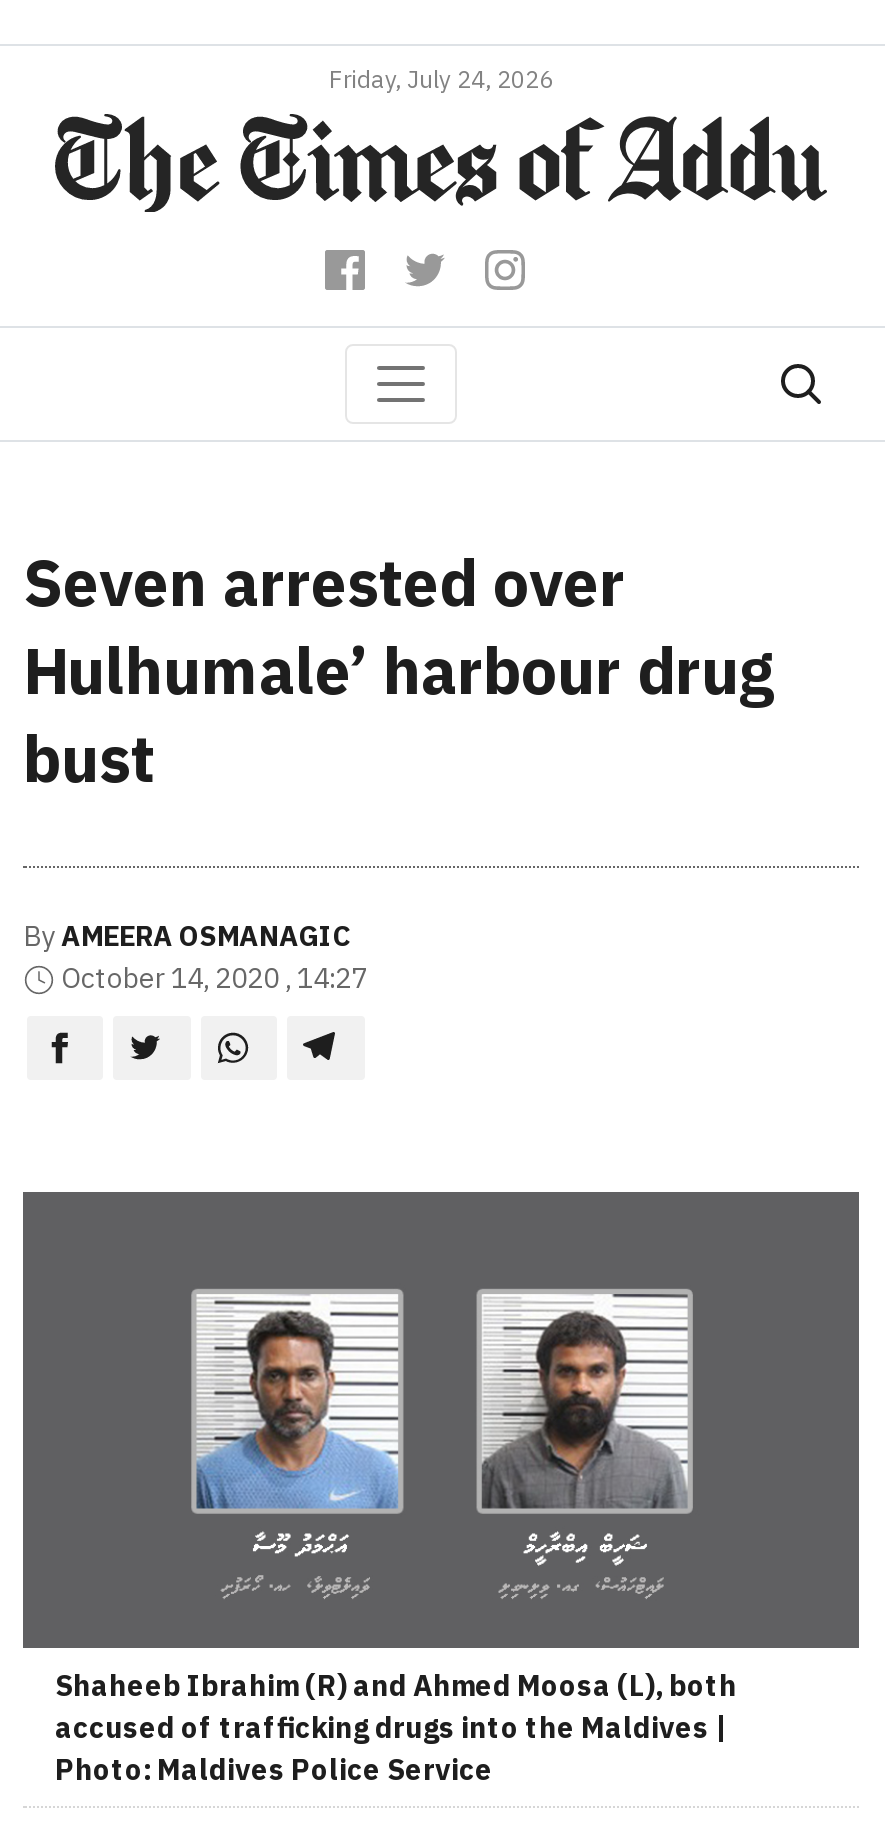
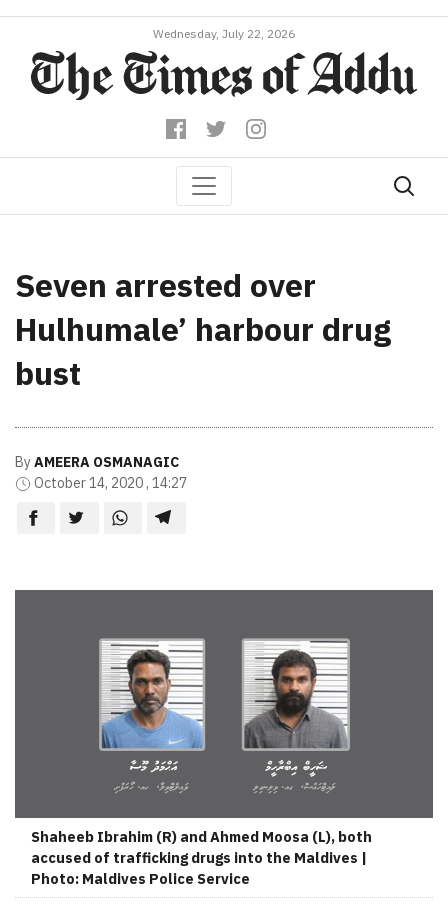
- Friday, July 24, 2026
+ Wednesday, July 22, 2026
